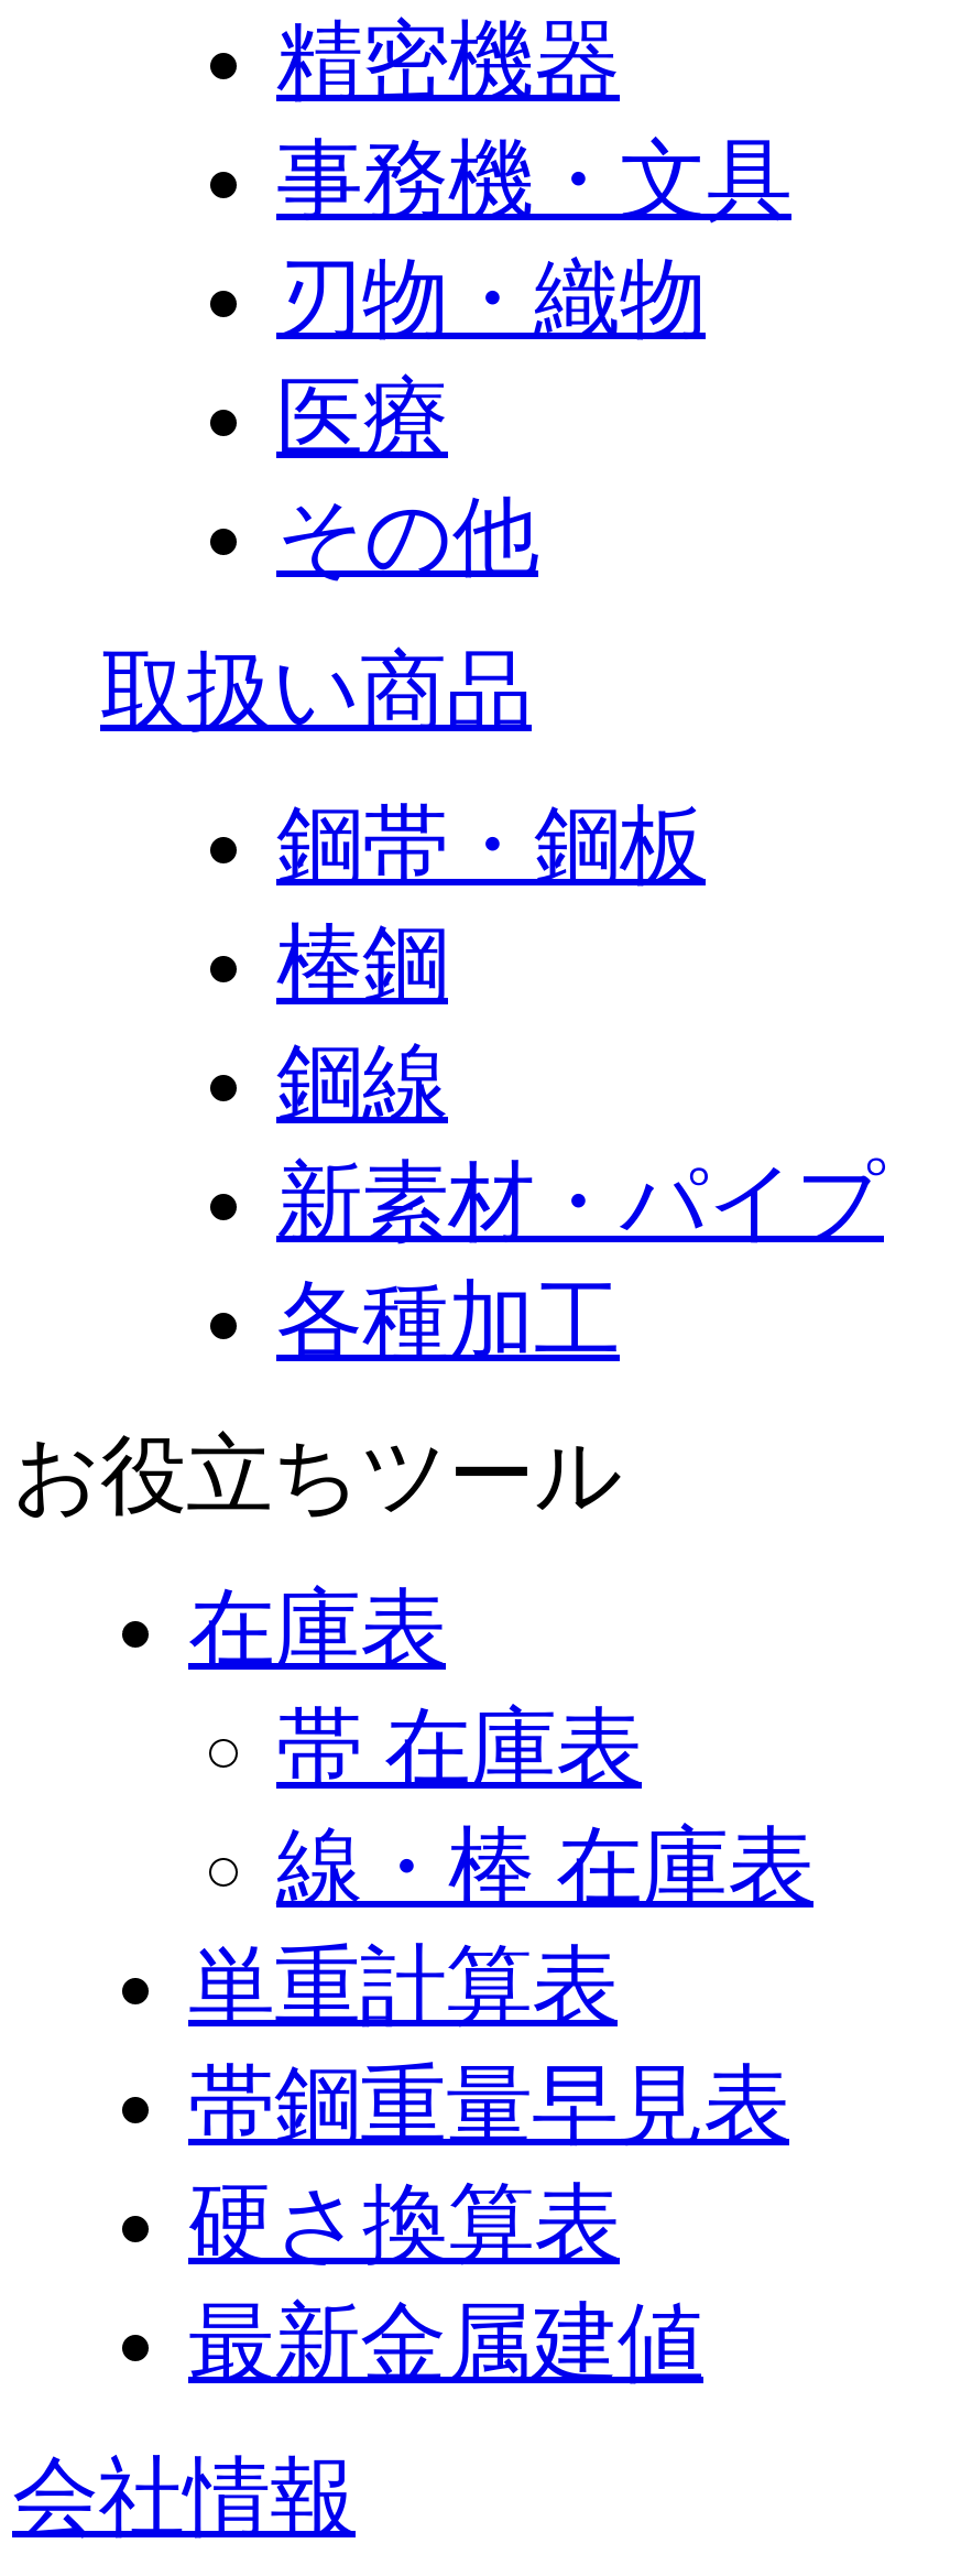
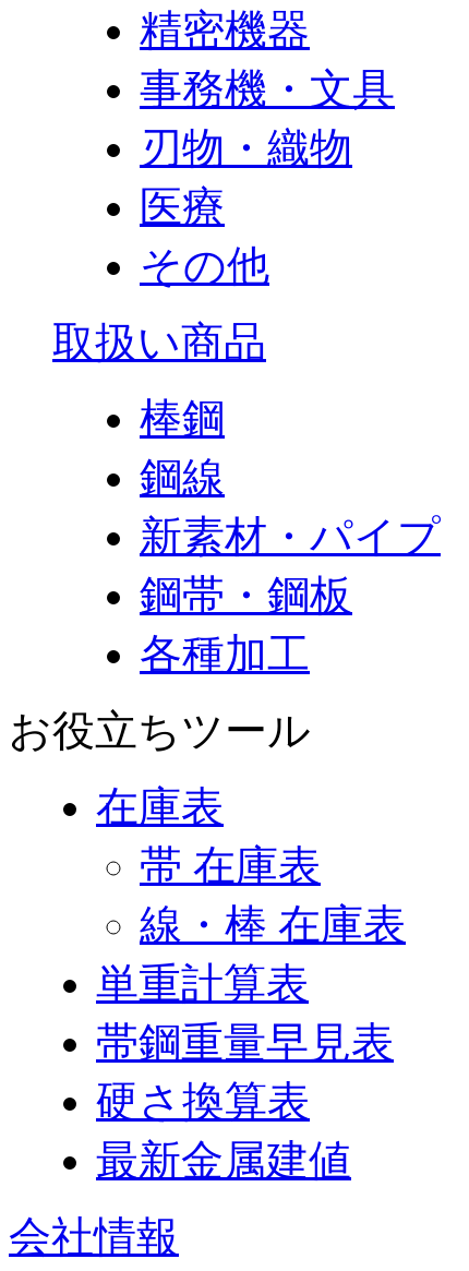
moved down: 鋼帯・鋼板

moved up: 棒鋼 | 鋼線 | 新素材・パイプ
